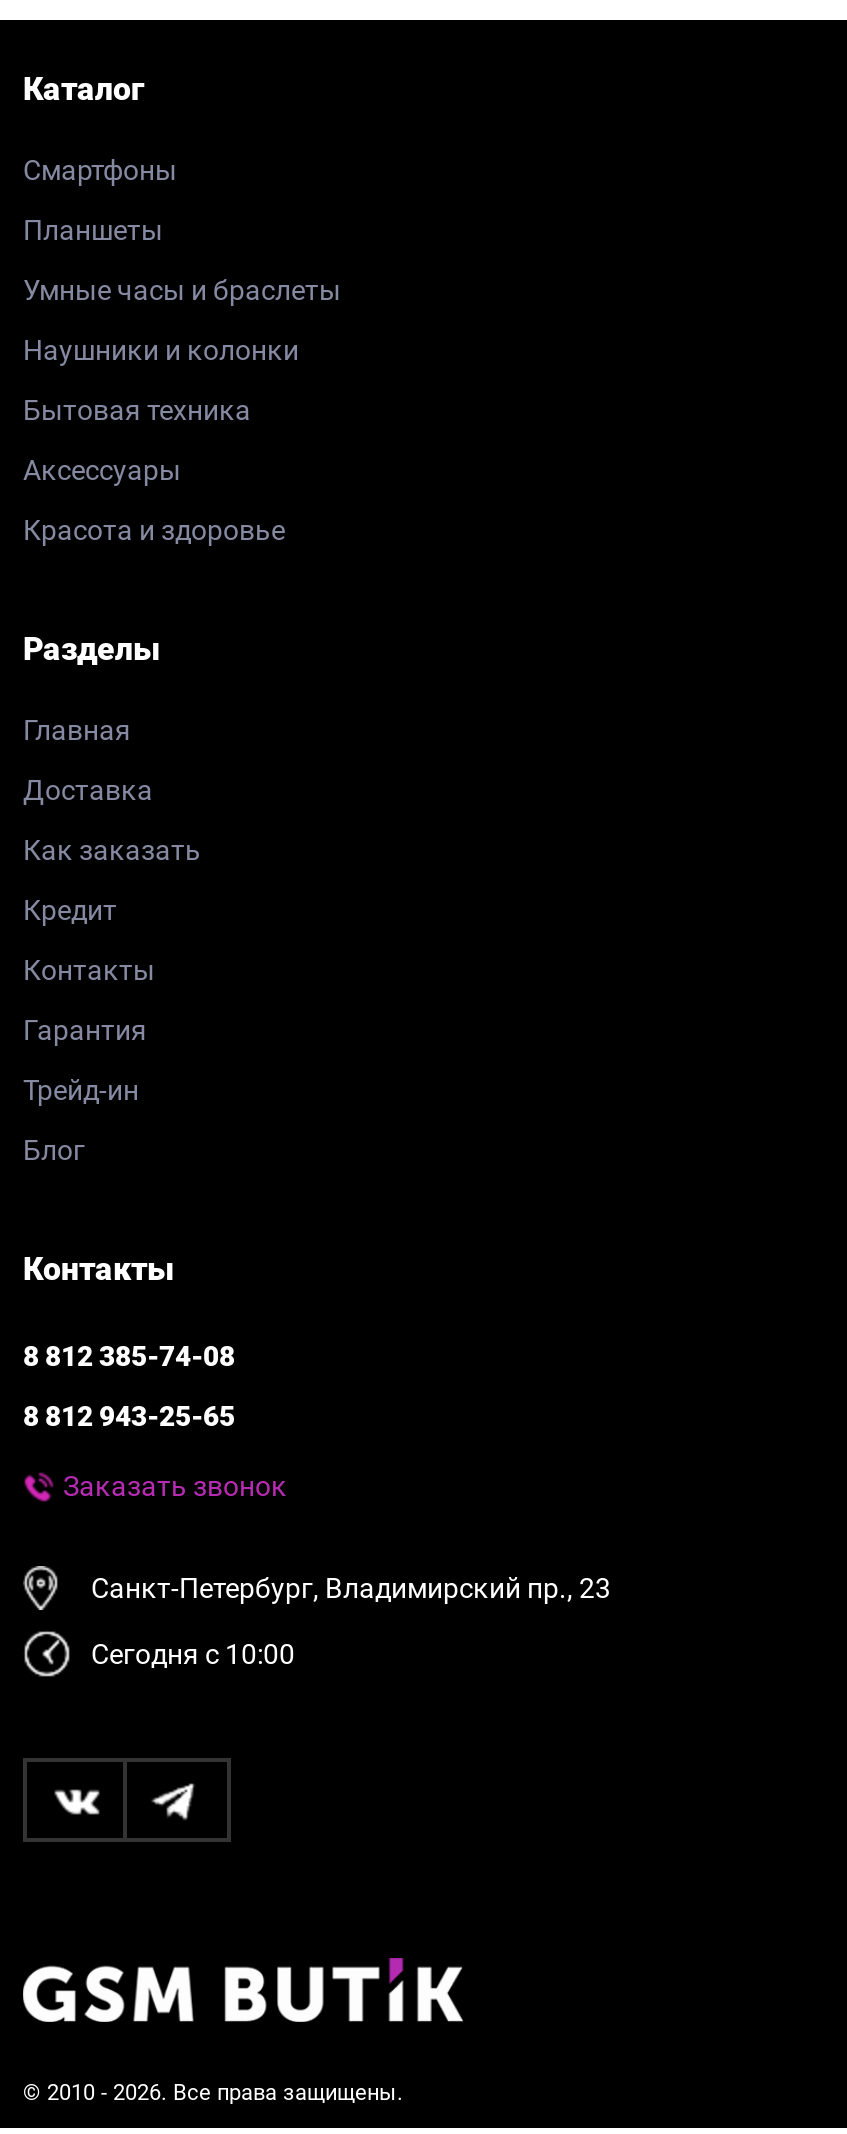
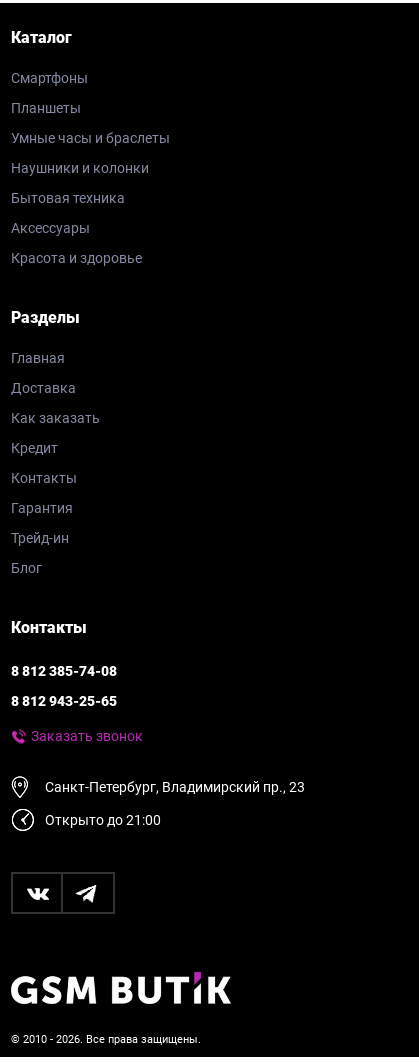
- Сегодня с 10:00
+ Открыто до 21:00
